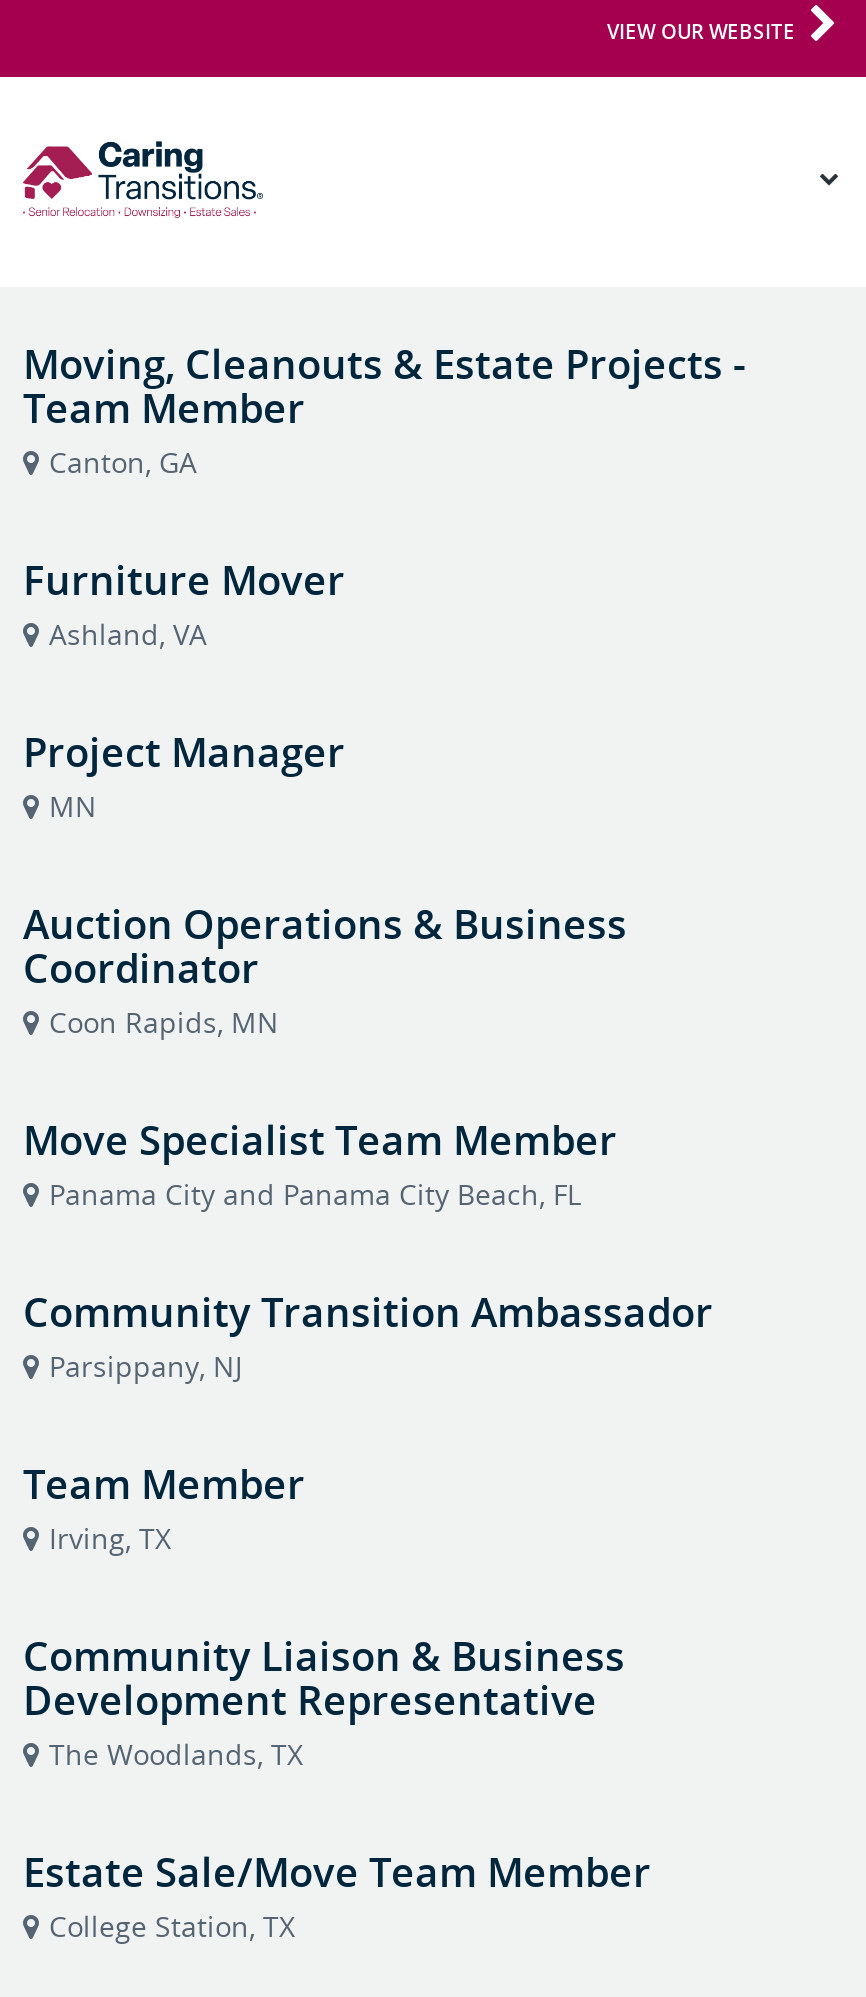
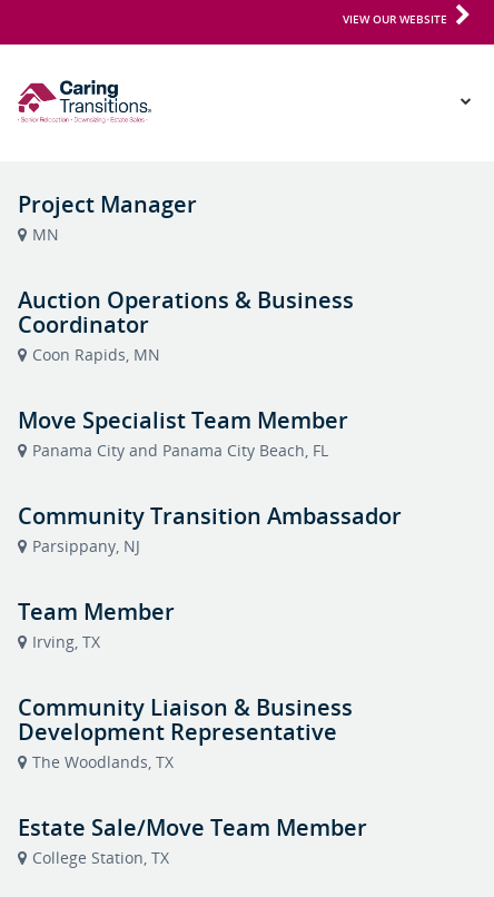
- Moving, Cleanouts & Estate Projects -
- Team Member
- Canton, GA
- Furniture Mover
- Ashland, VA
